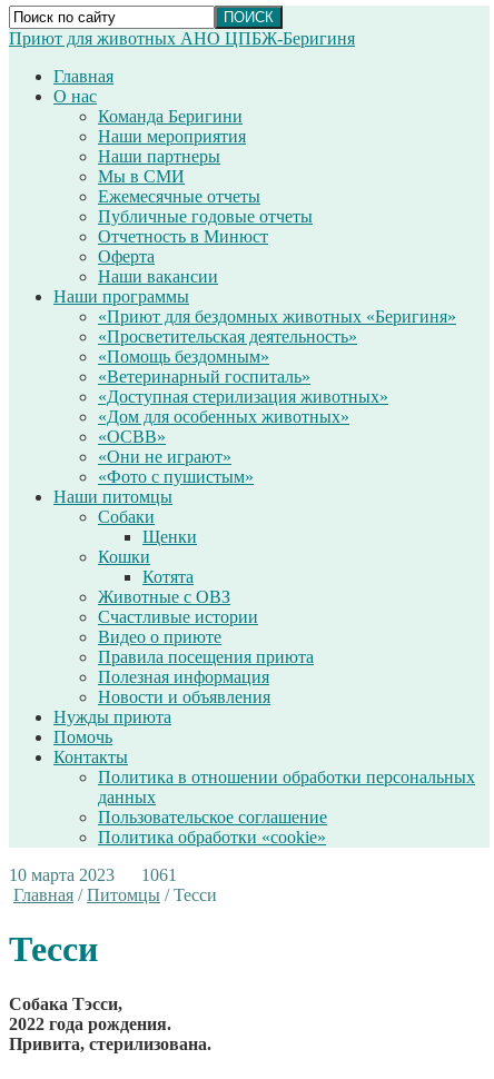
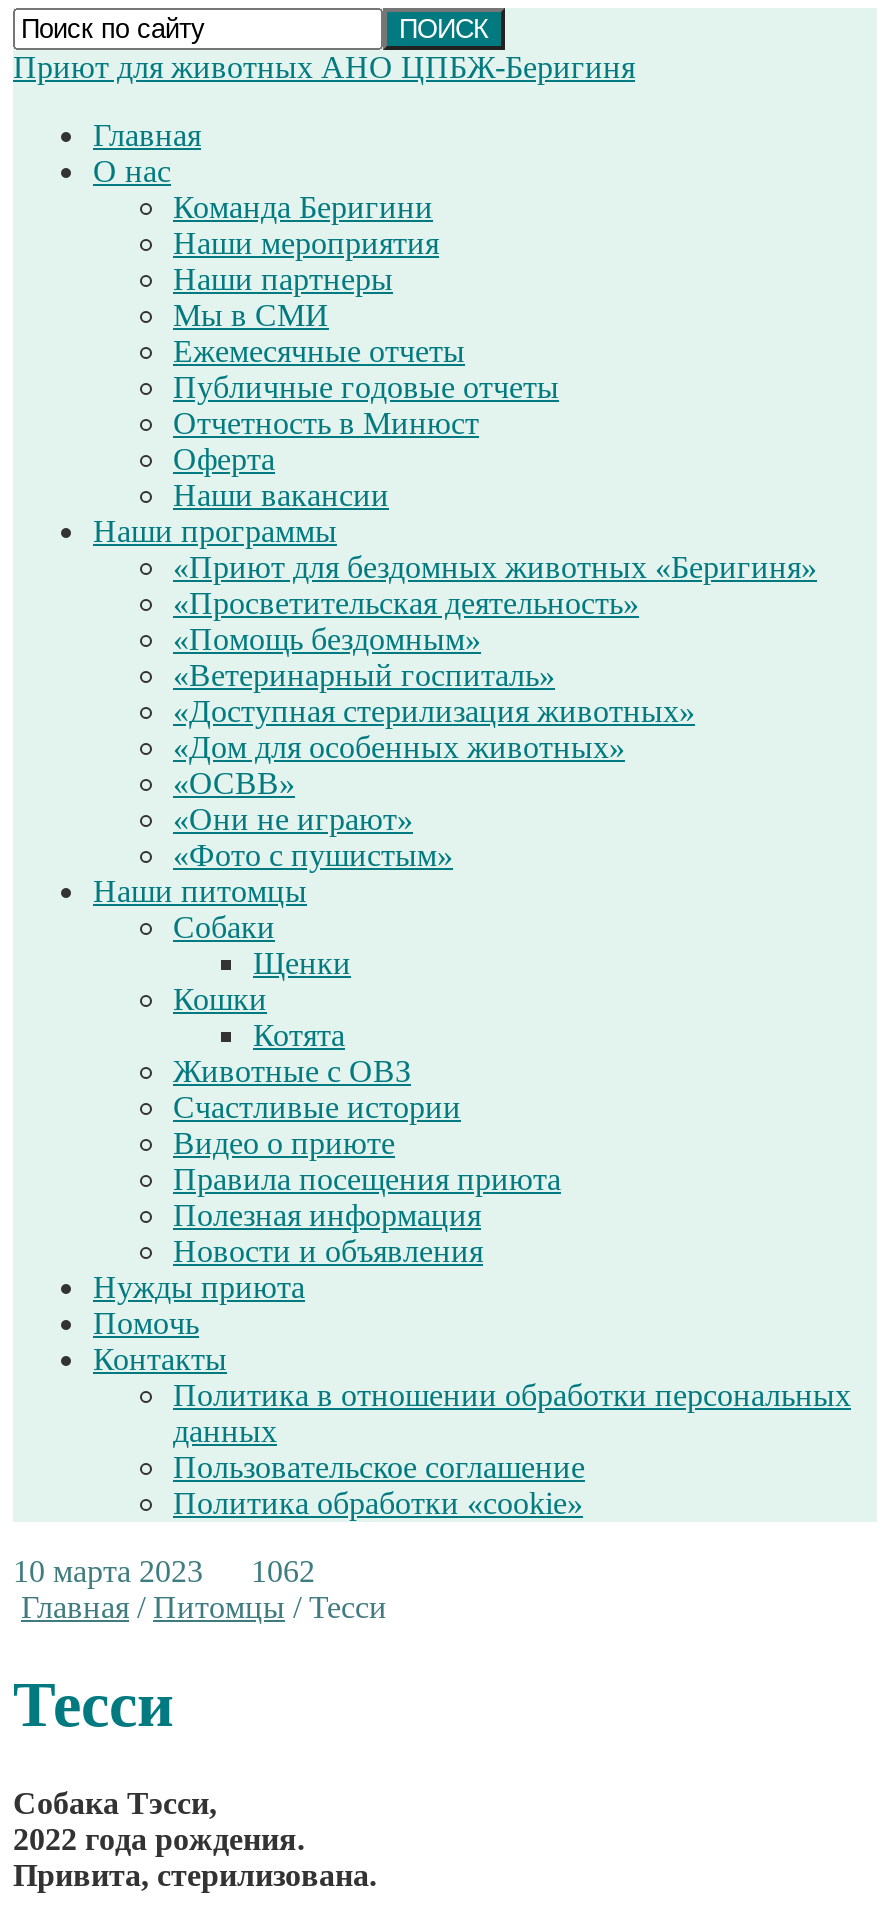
- 10 марта 2023 1061
+ 10 марта 2023 1062
